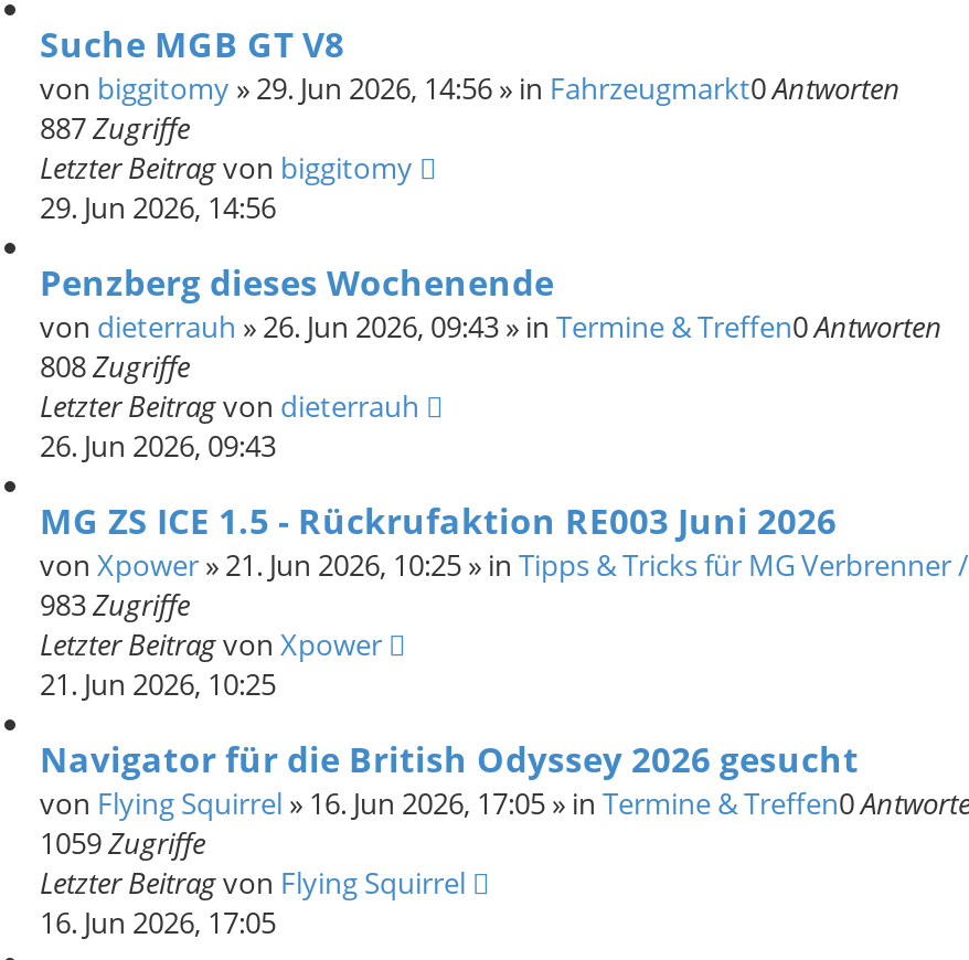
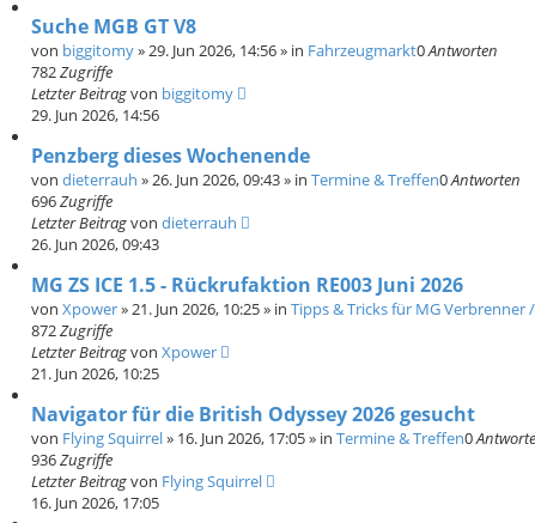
- 887Zugriffe
+ 782Zugriffe

- 808Zugriffe
+ 696Zugriffe

- 983 Zugriffe
+ 872 Zugriffe

- 1059Zugriffe
+ 936Zugriffe
